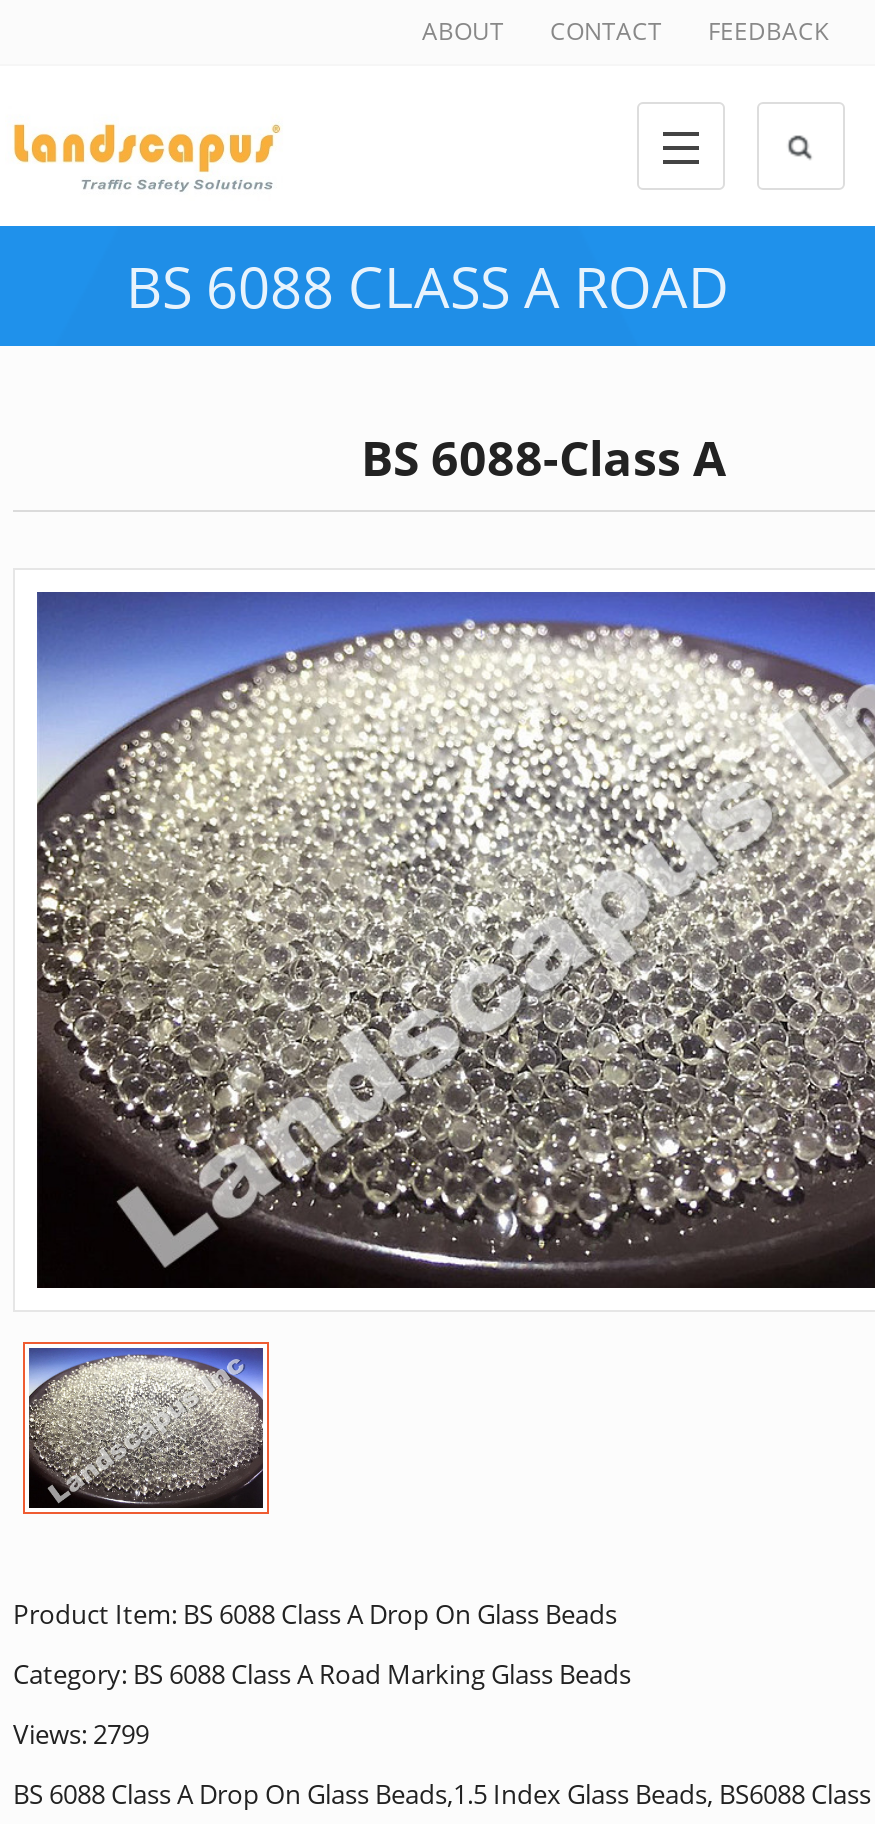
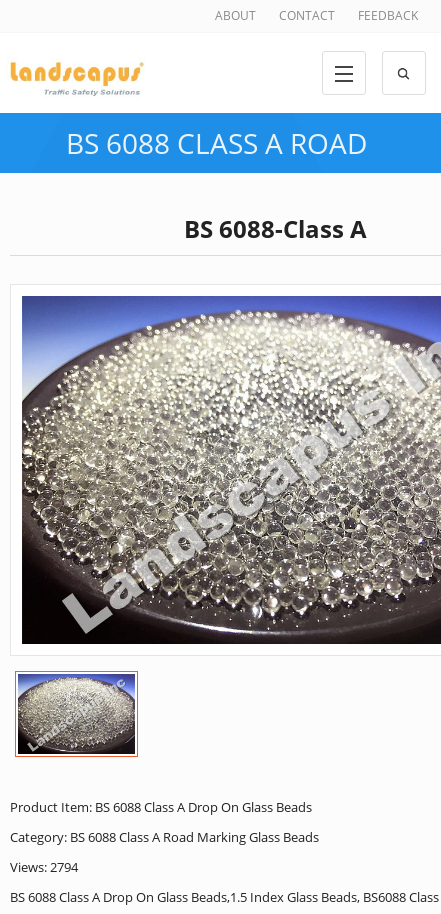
- Views: 2799
+ Views: 2794
